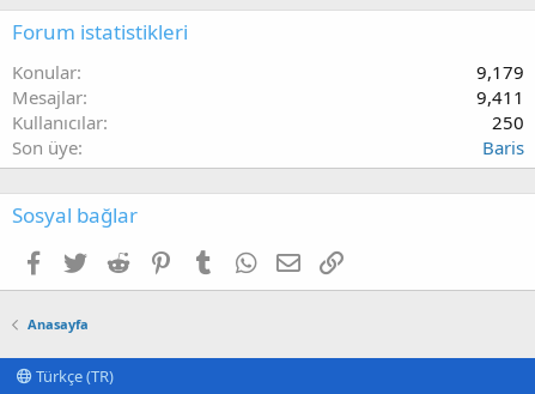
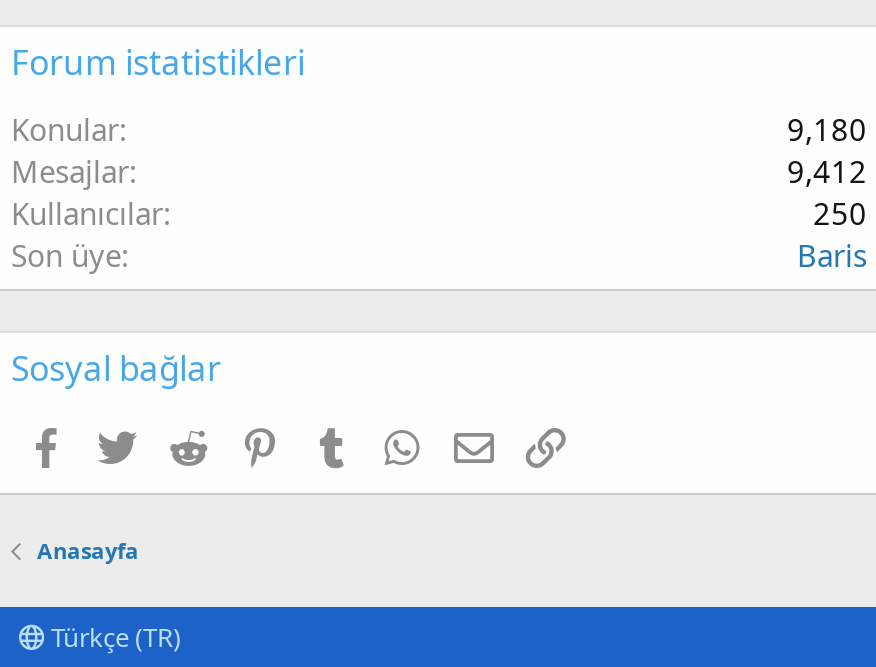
- 9,179
+ 9,180

- 9,411
+ 9,412
